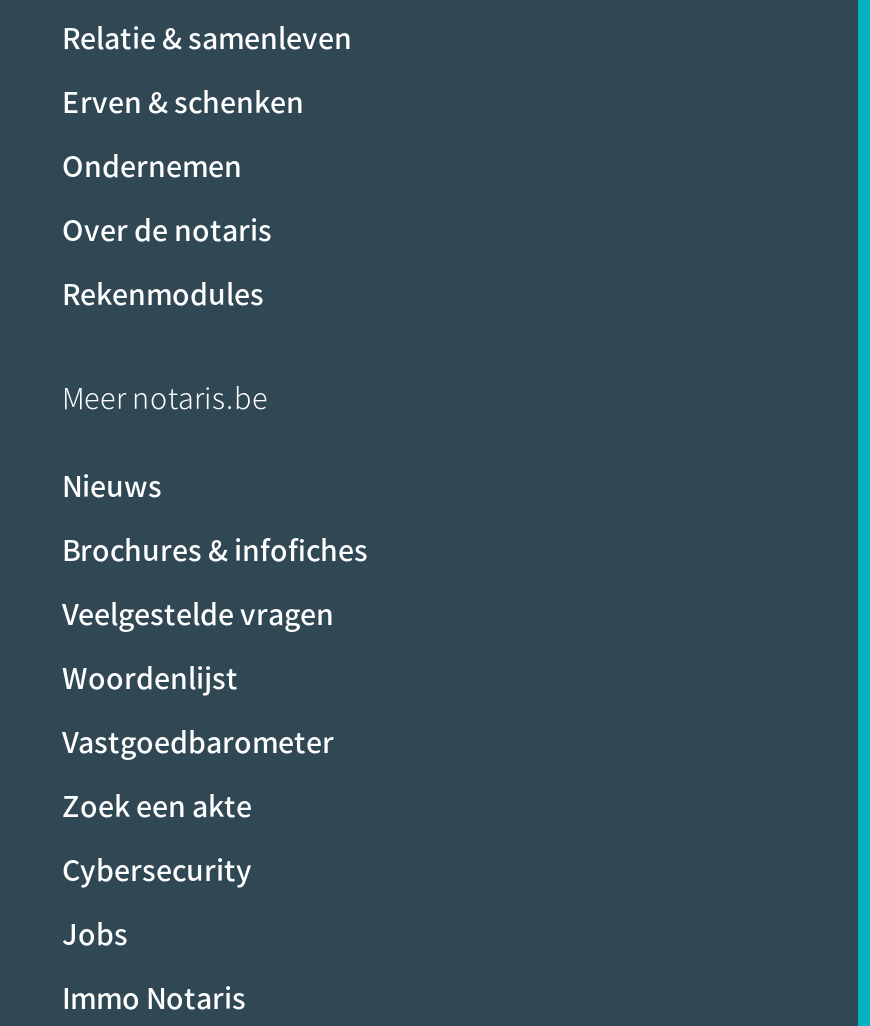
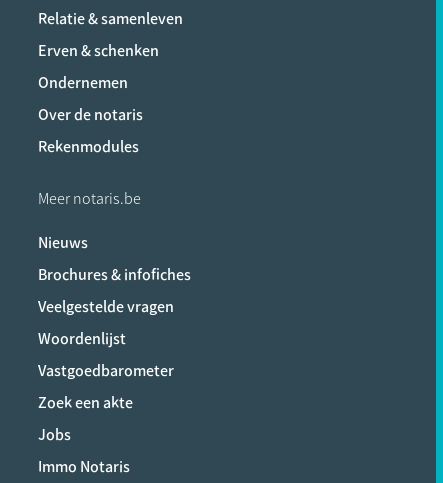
- Cybersecurity
